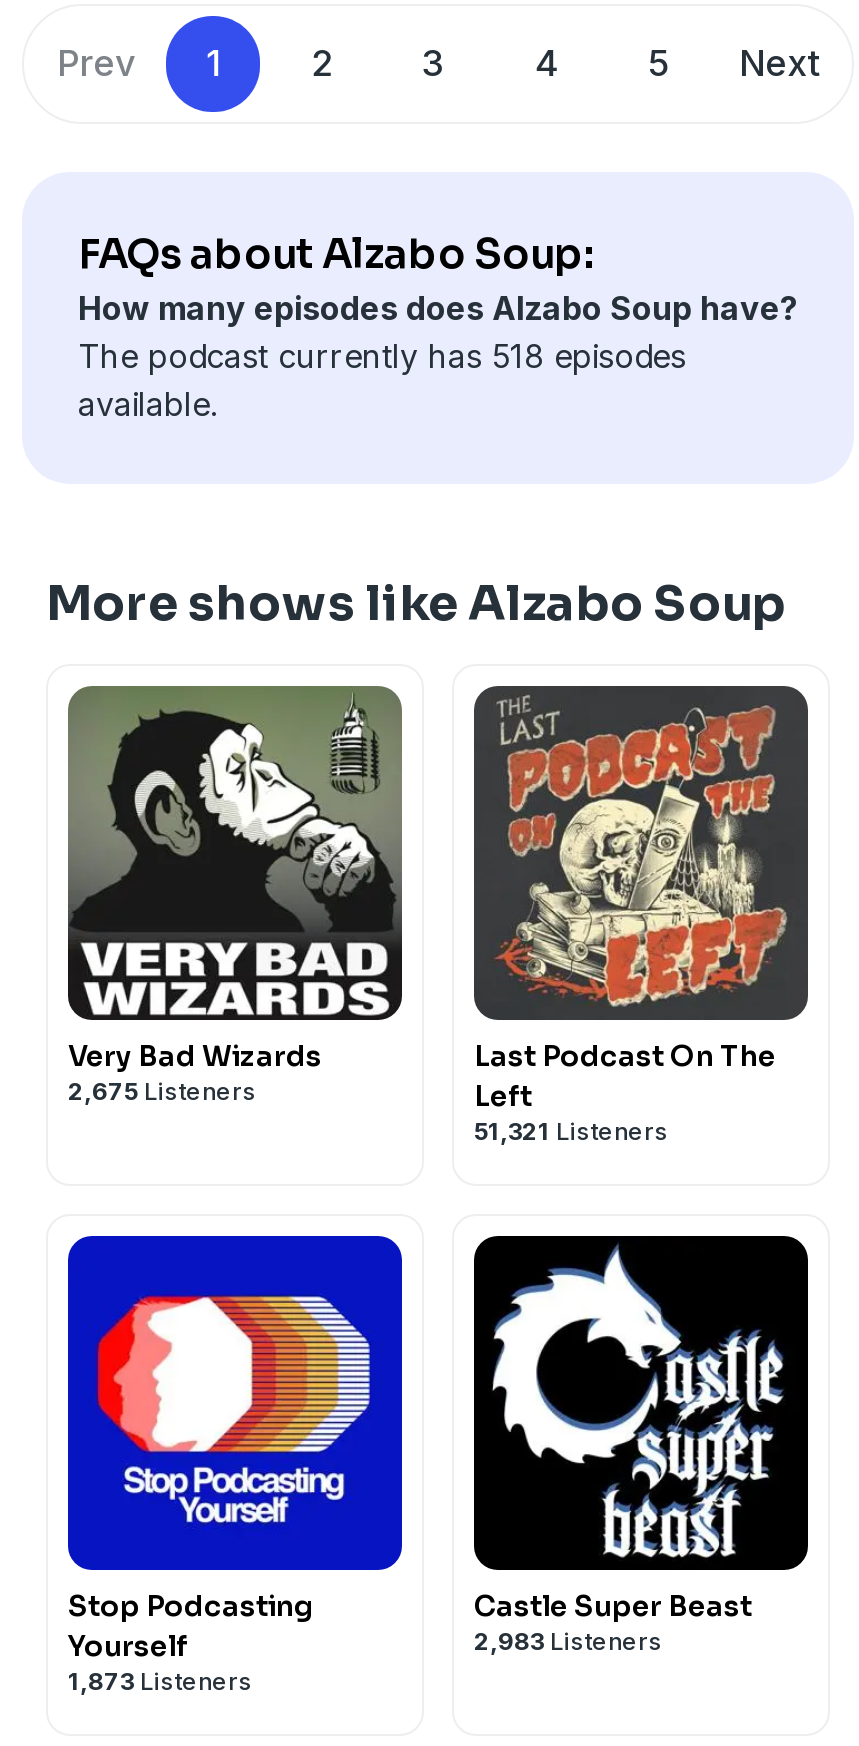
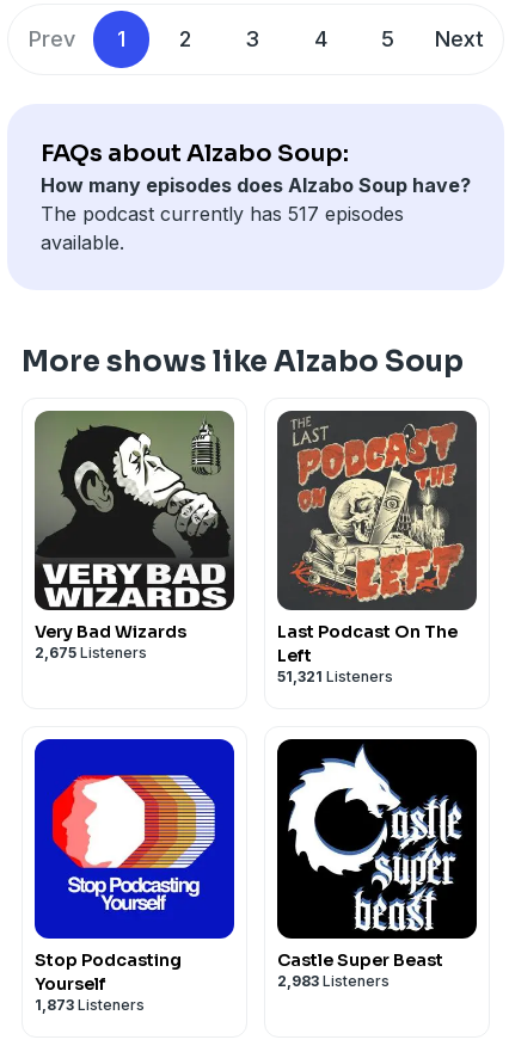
- The podcast currently has 518 episodes
+ The podcast currently has 517 episodes
